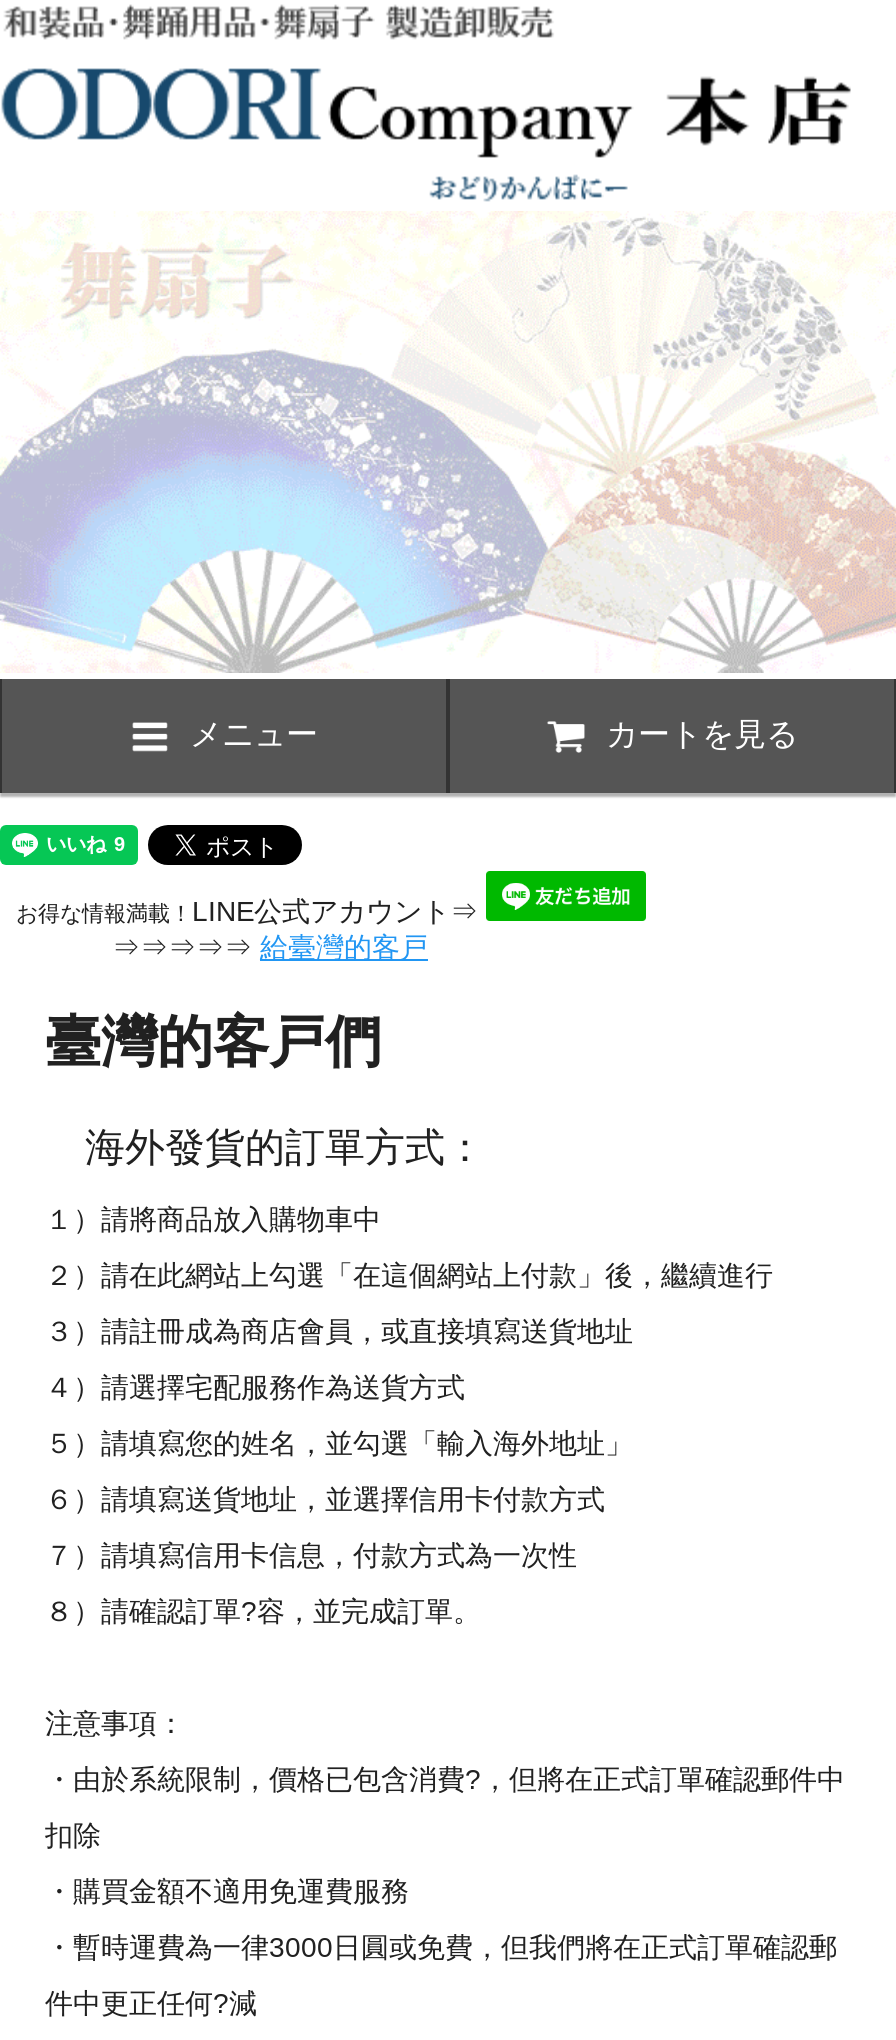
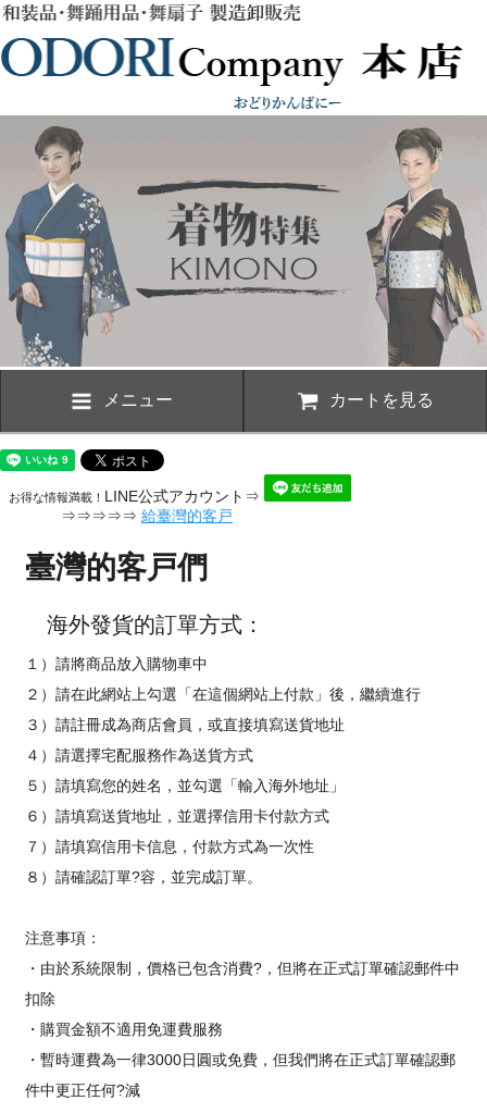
- [image]
+ [image]
